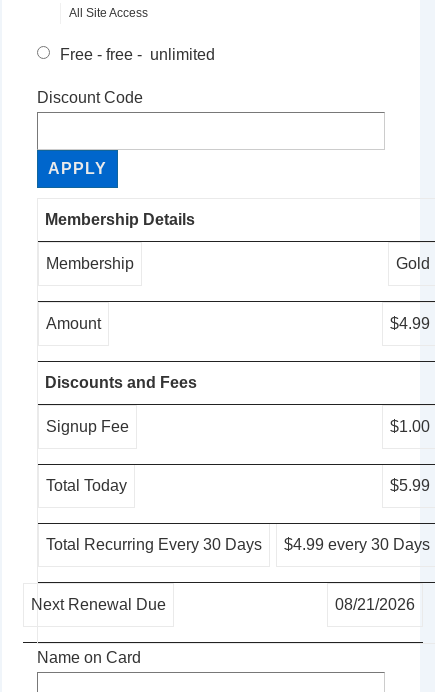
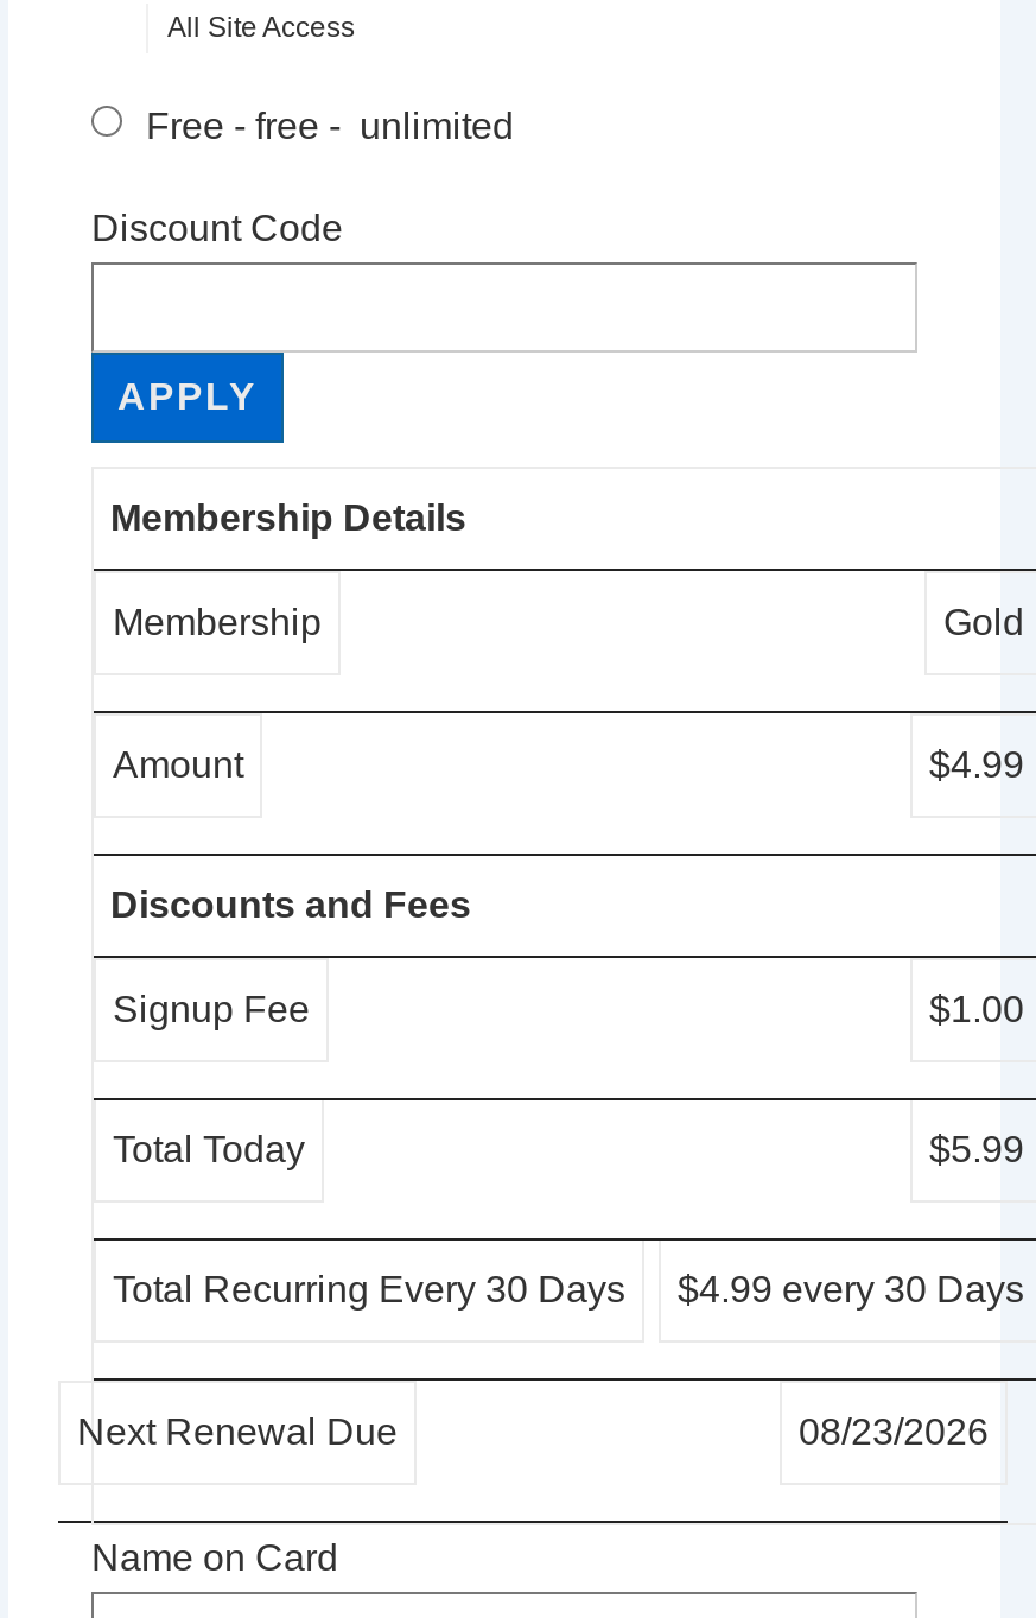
- 08/21/2026
+ 08/23/2026
